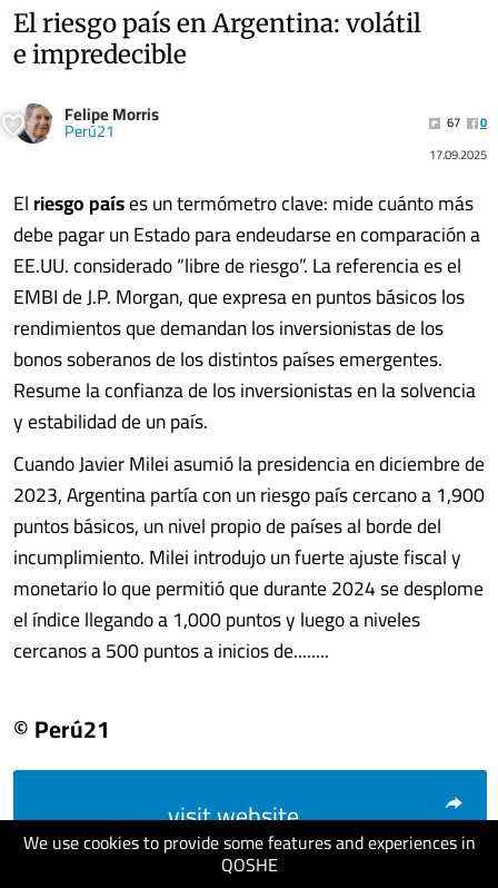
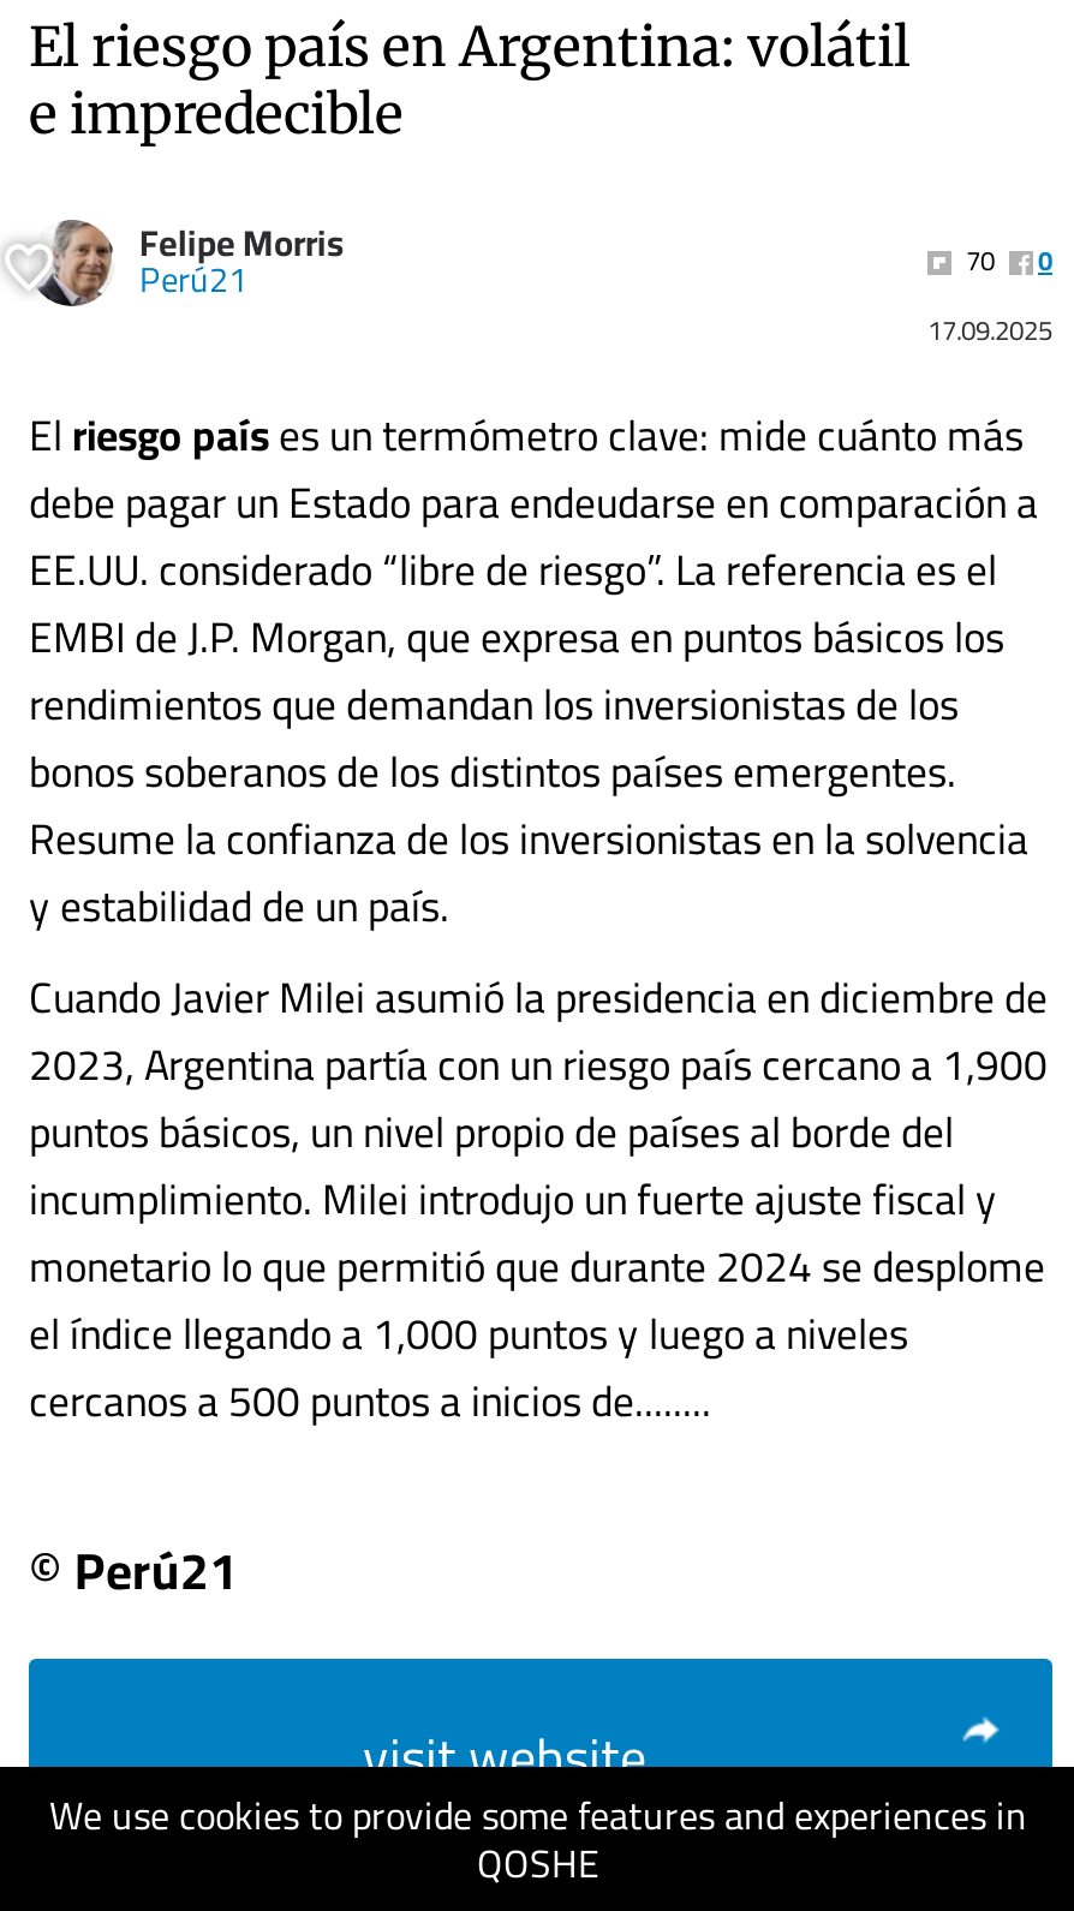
- 67 0
+ 70 0
